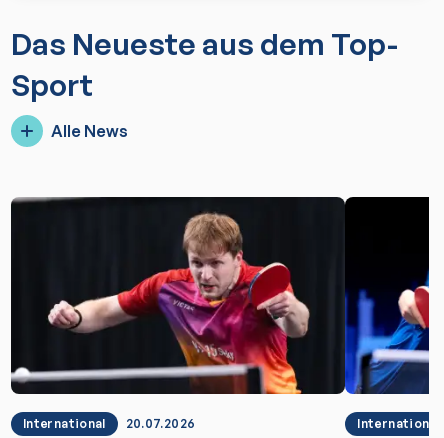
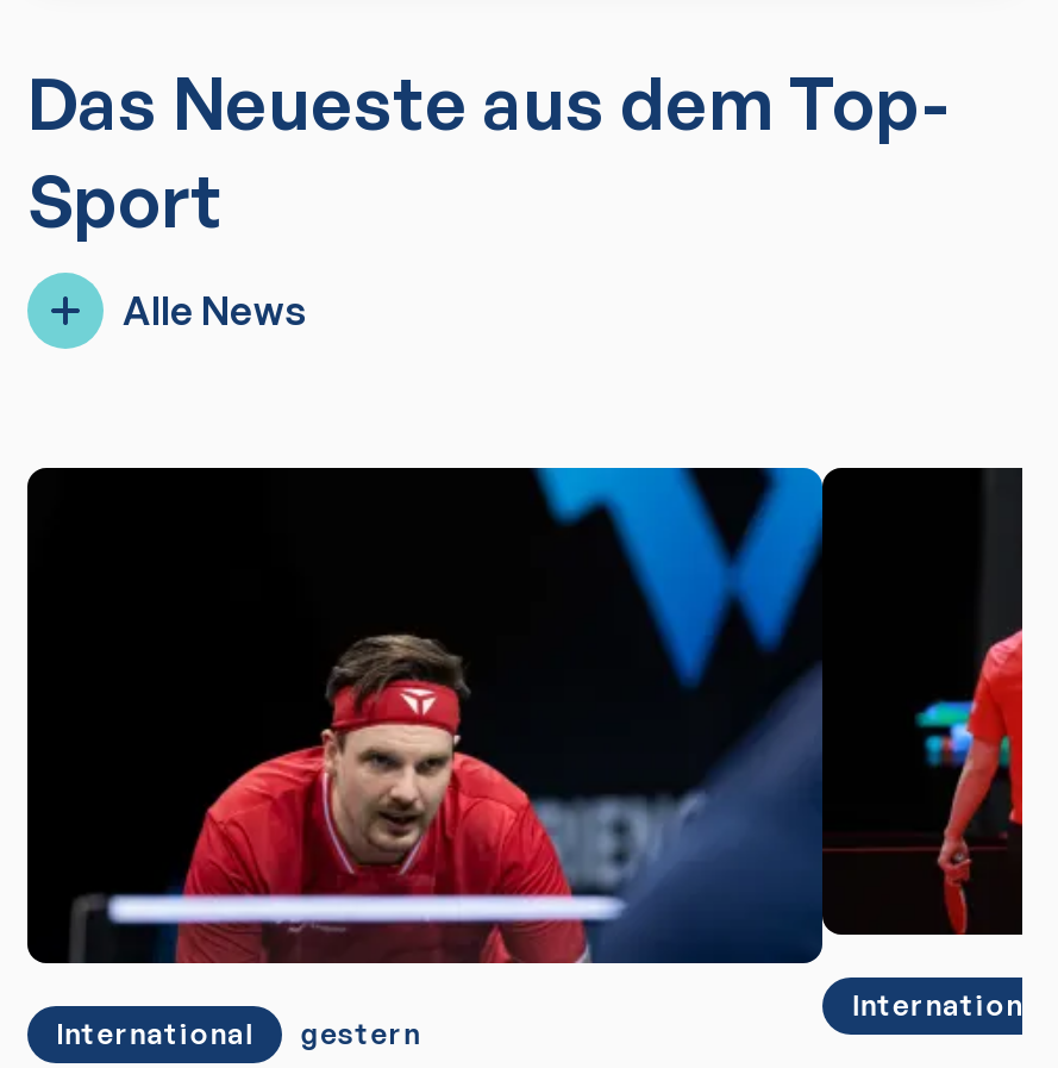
- [image]
- 20.07.2026
+ [image]
+ gestern
